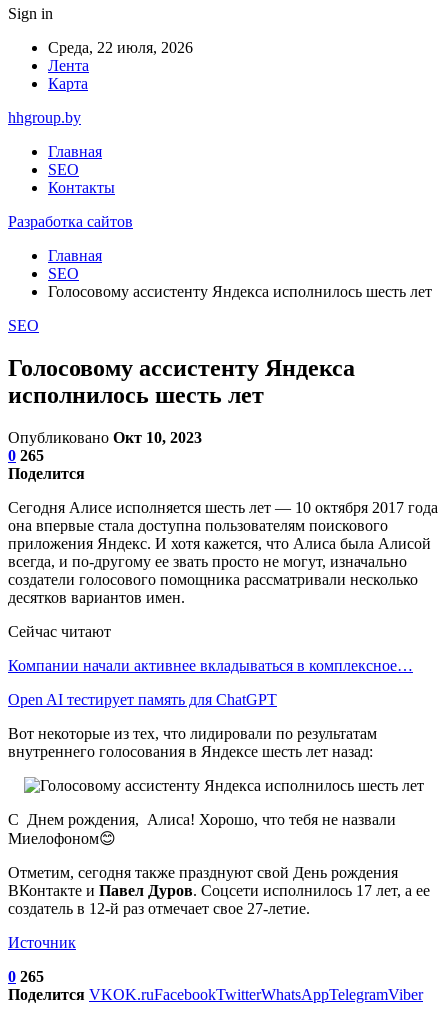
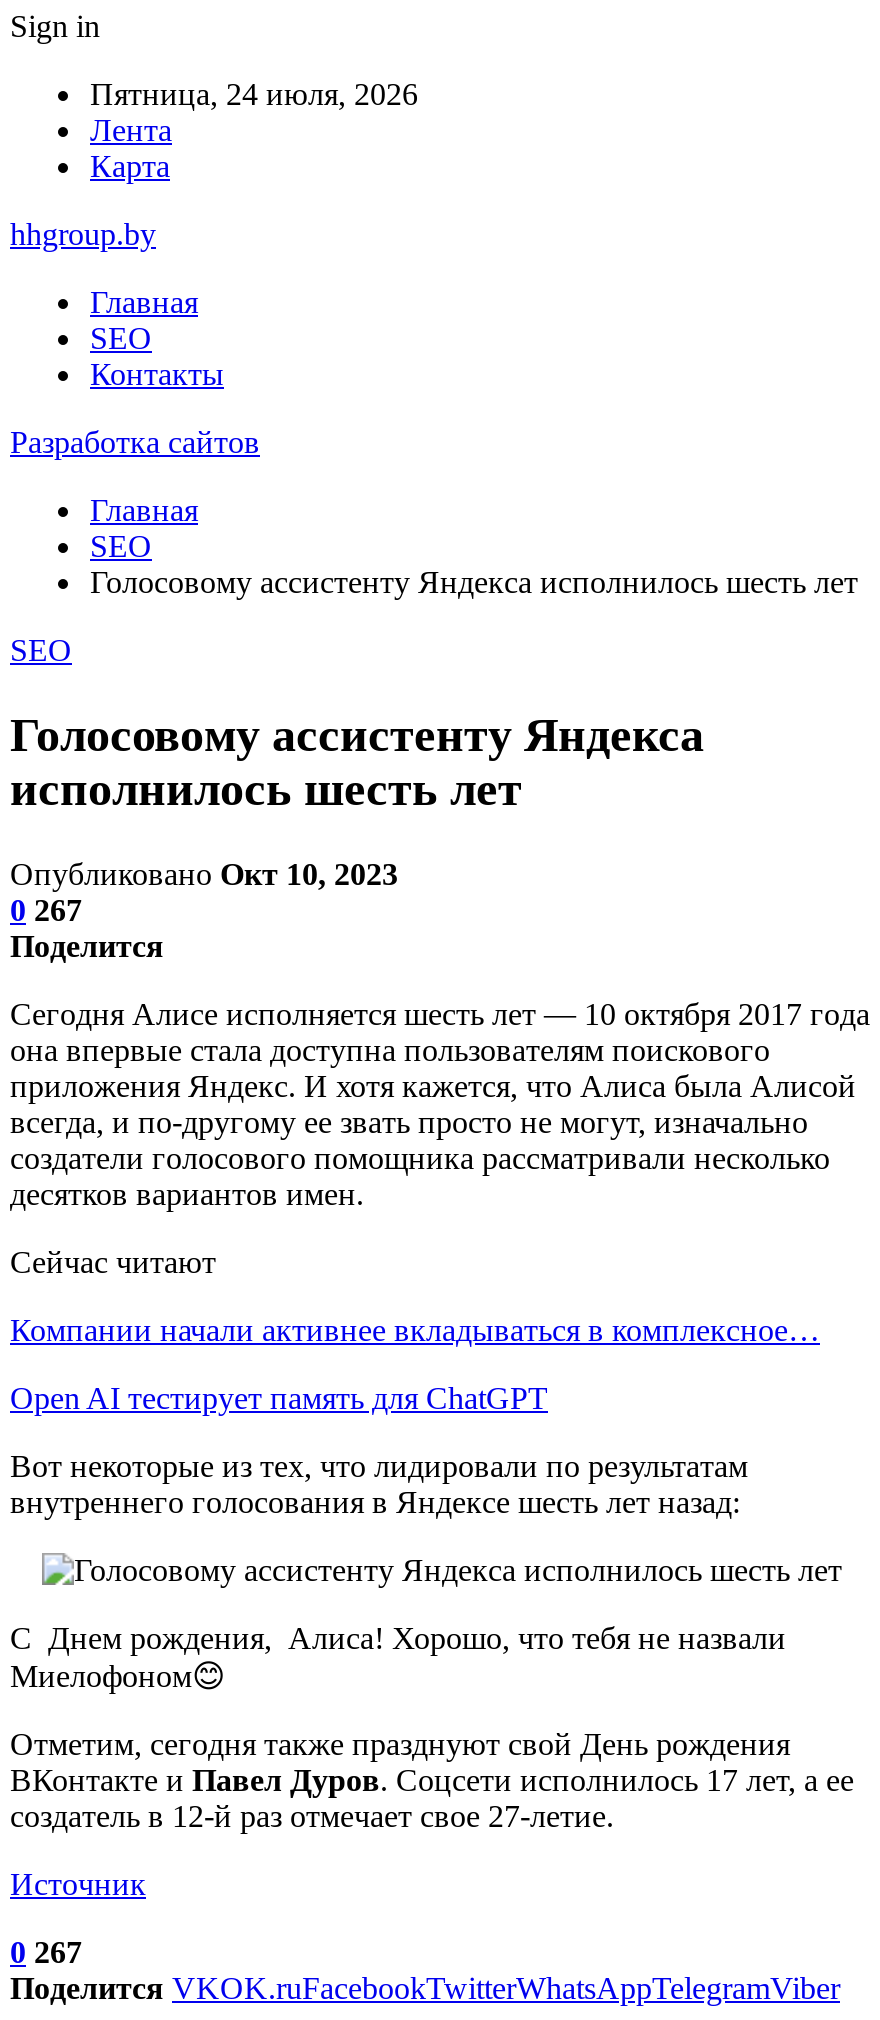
- Среда, 22 июля, 2026
+ Пятница, 24 июля, 2026

- 0 265
+ 0 267

- 0 265
+ 0 267
